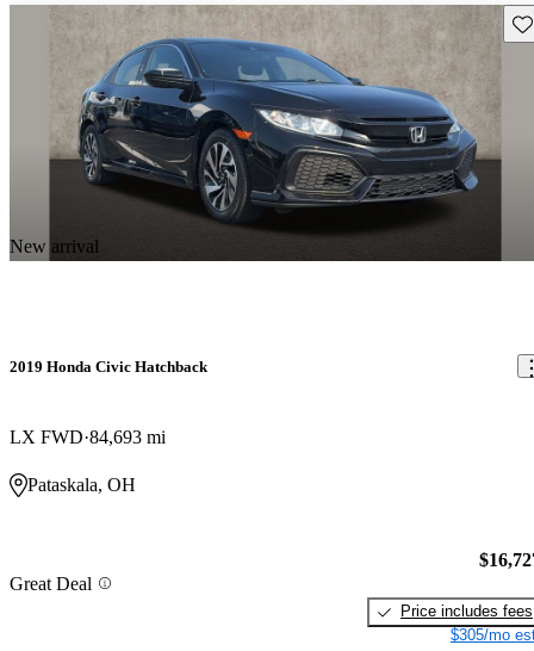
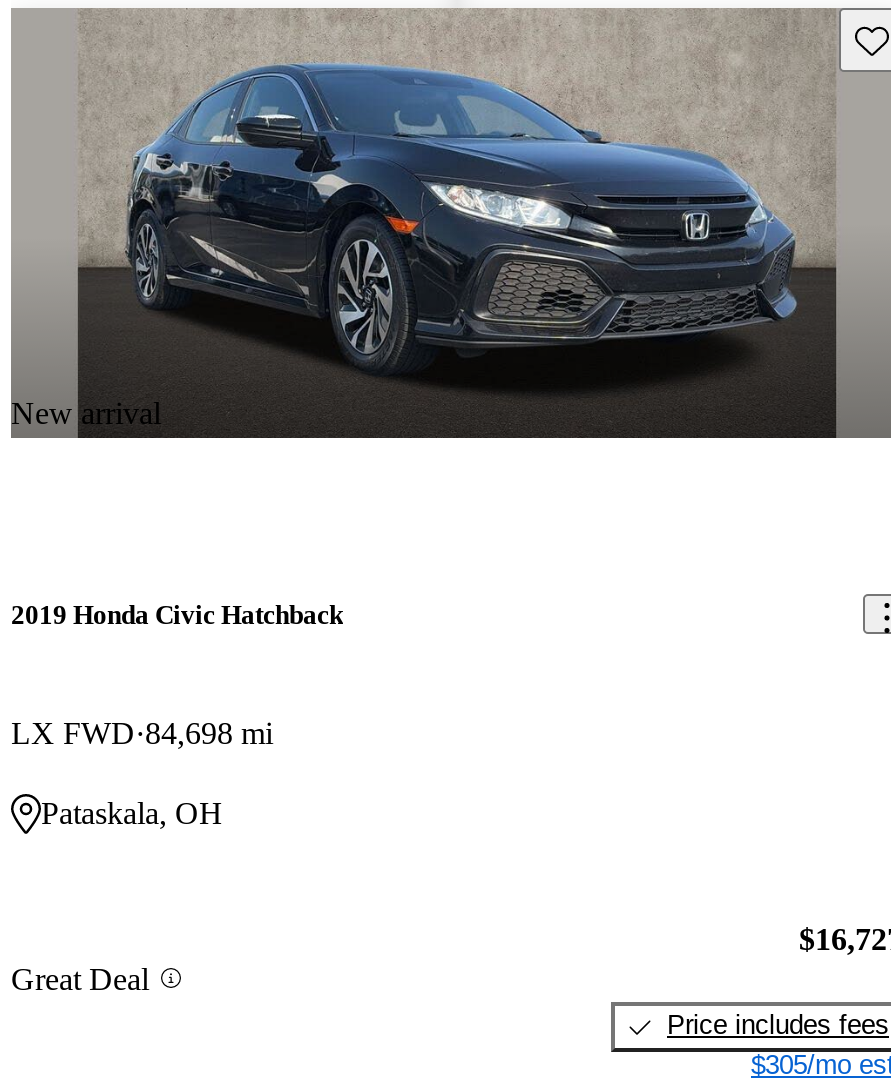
- LX FWD 84,693 mi
+ LX FWD 84,698 mi
